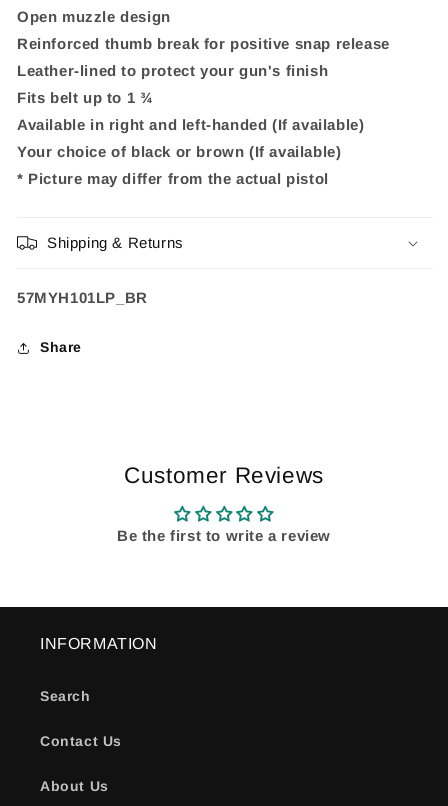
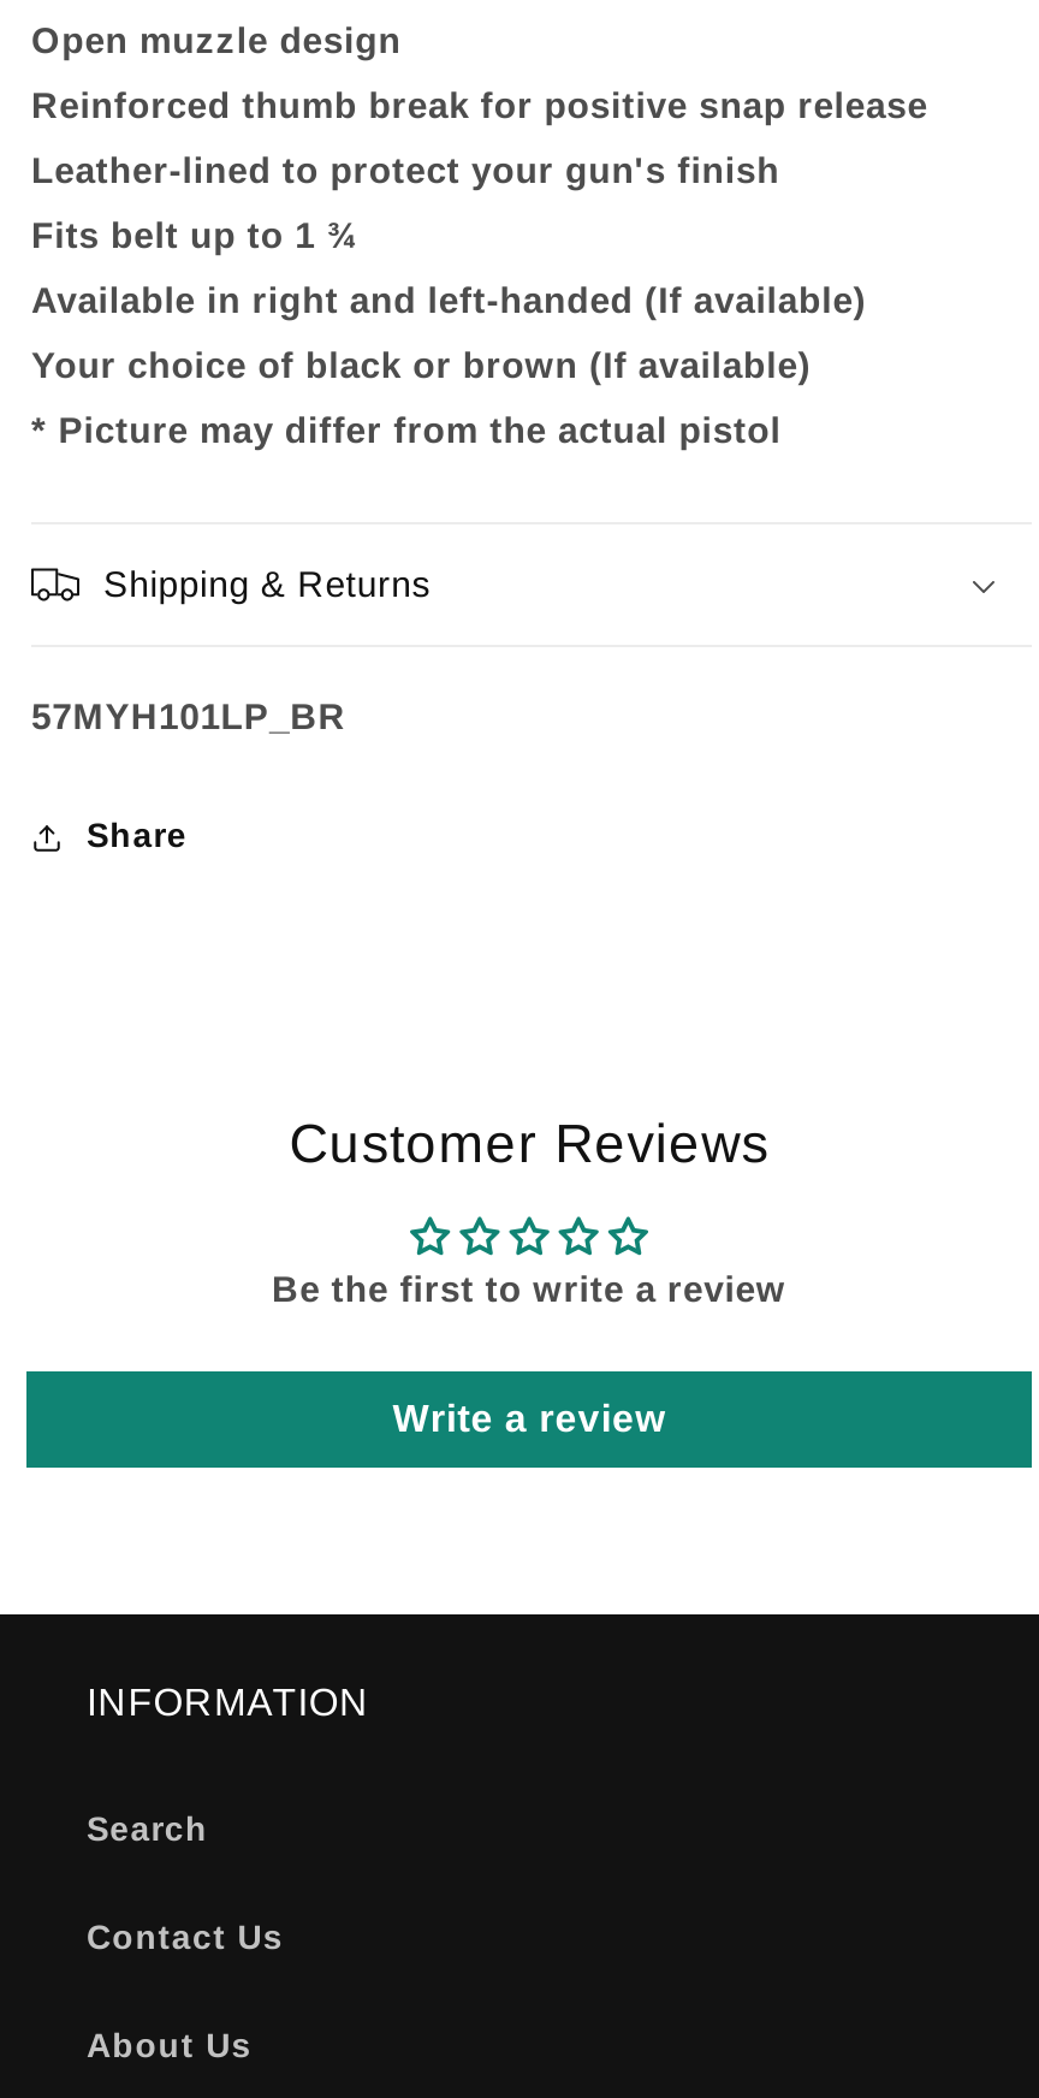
+ Write a review
